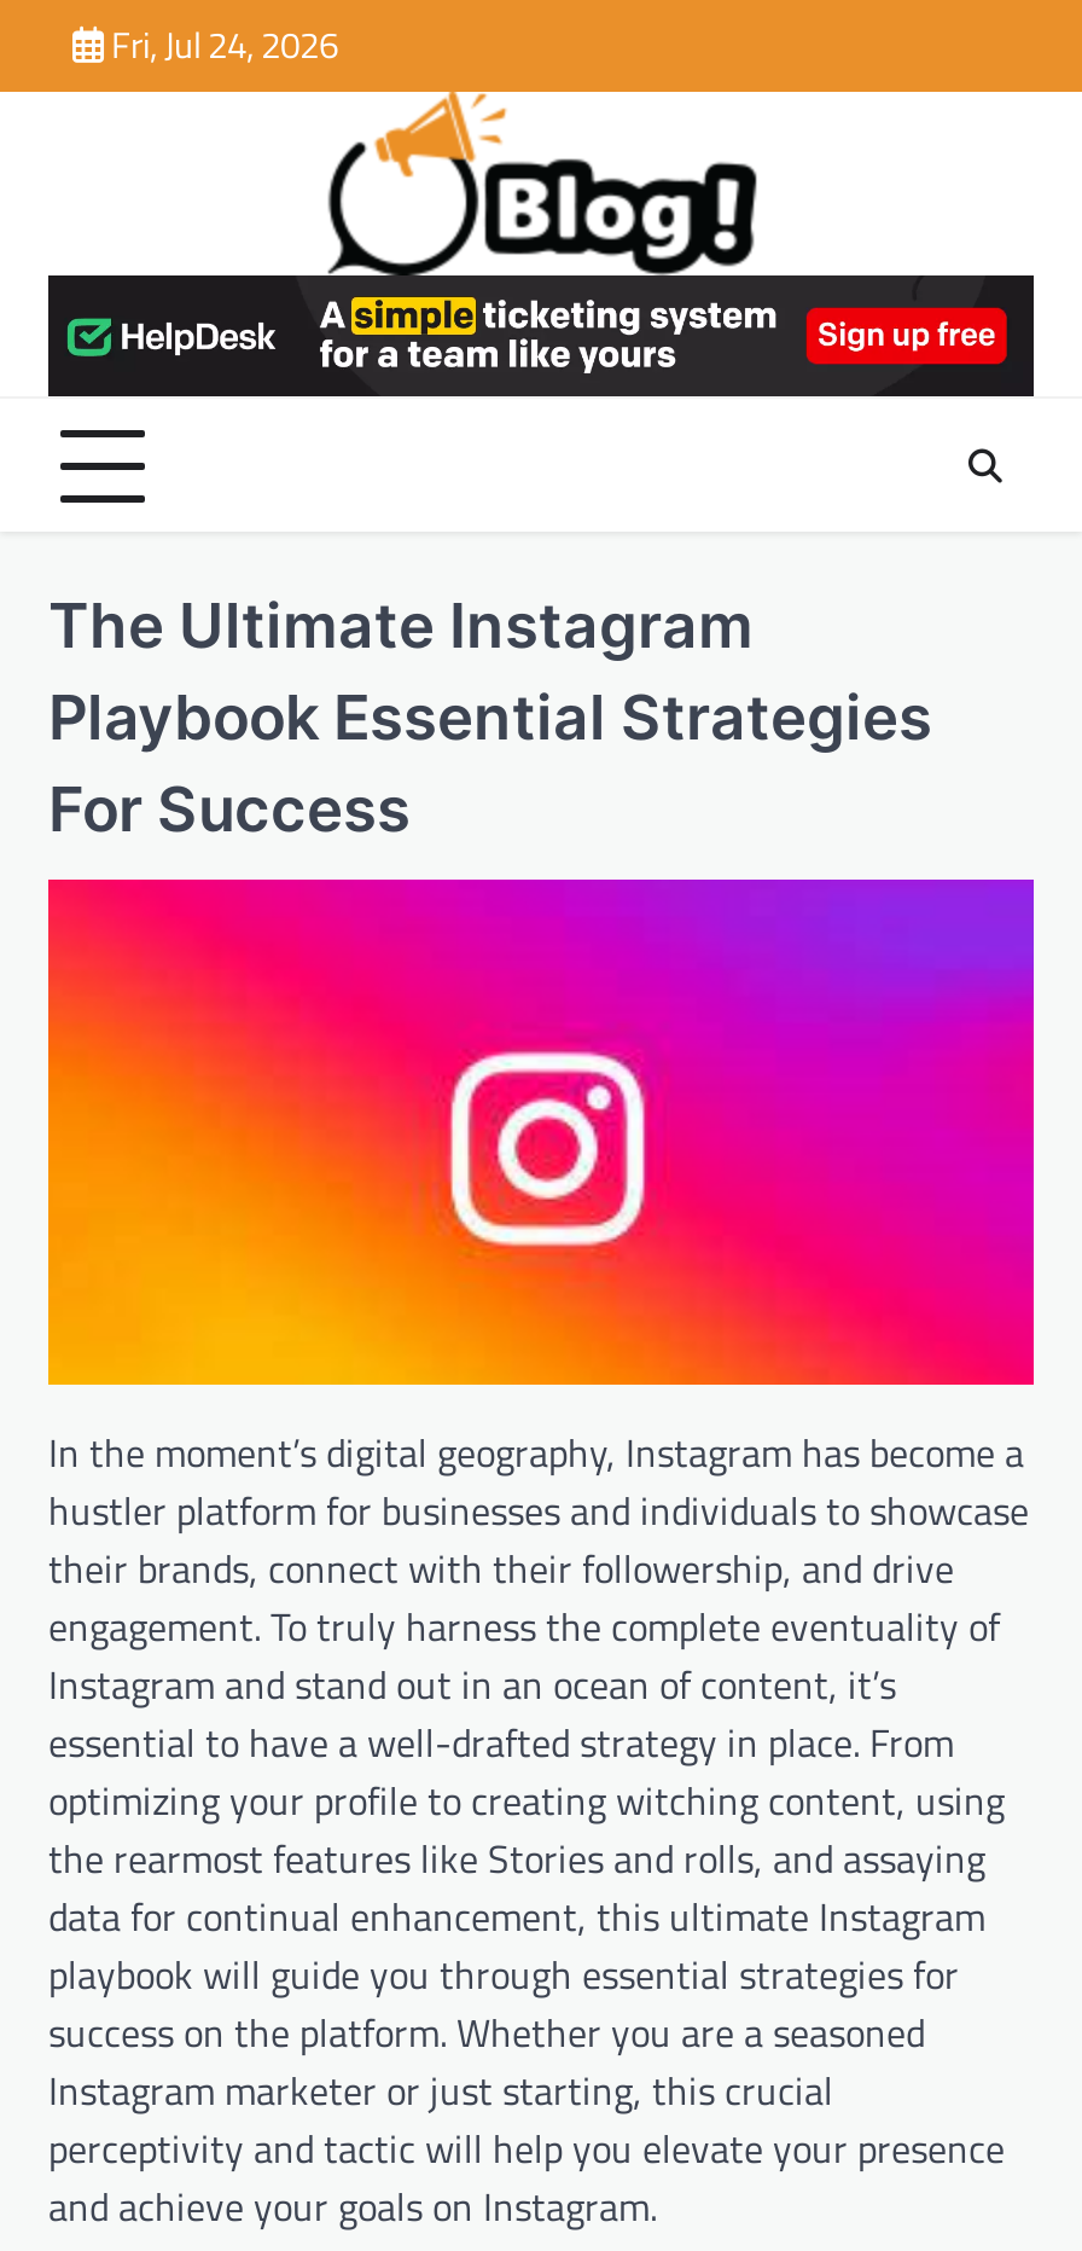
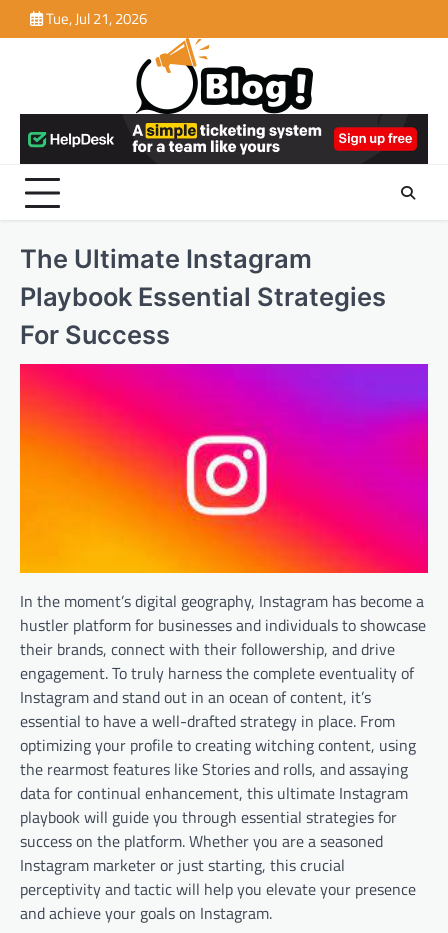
- Fri, Jul 24, 2026
+ Tue, Jul 21, 2026
